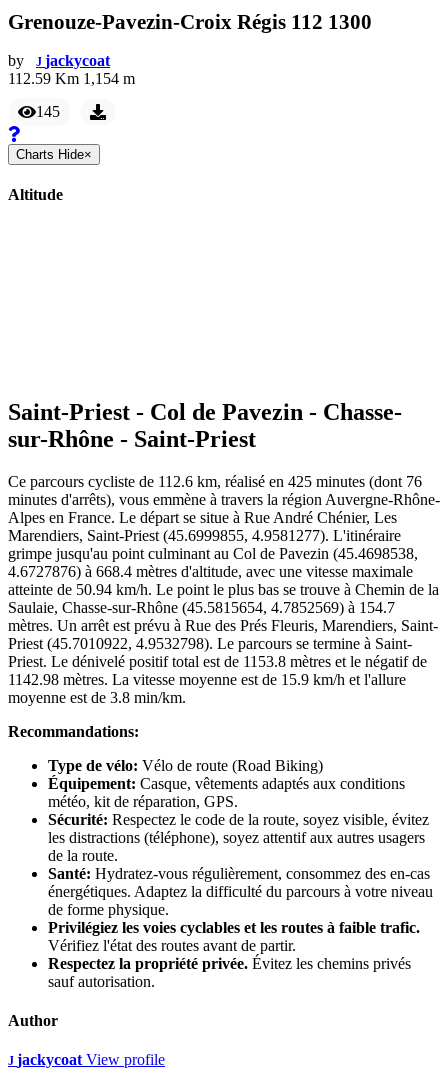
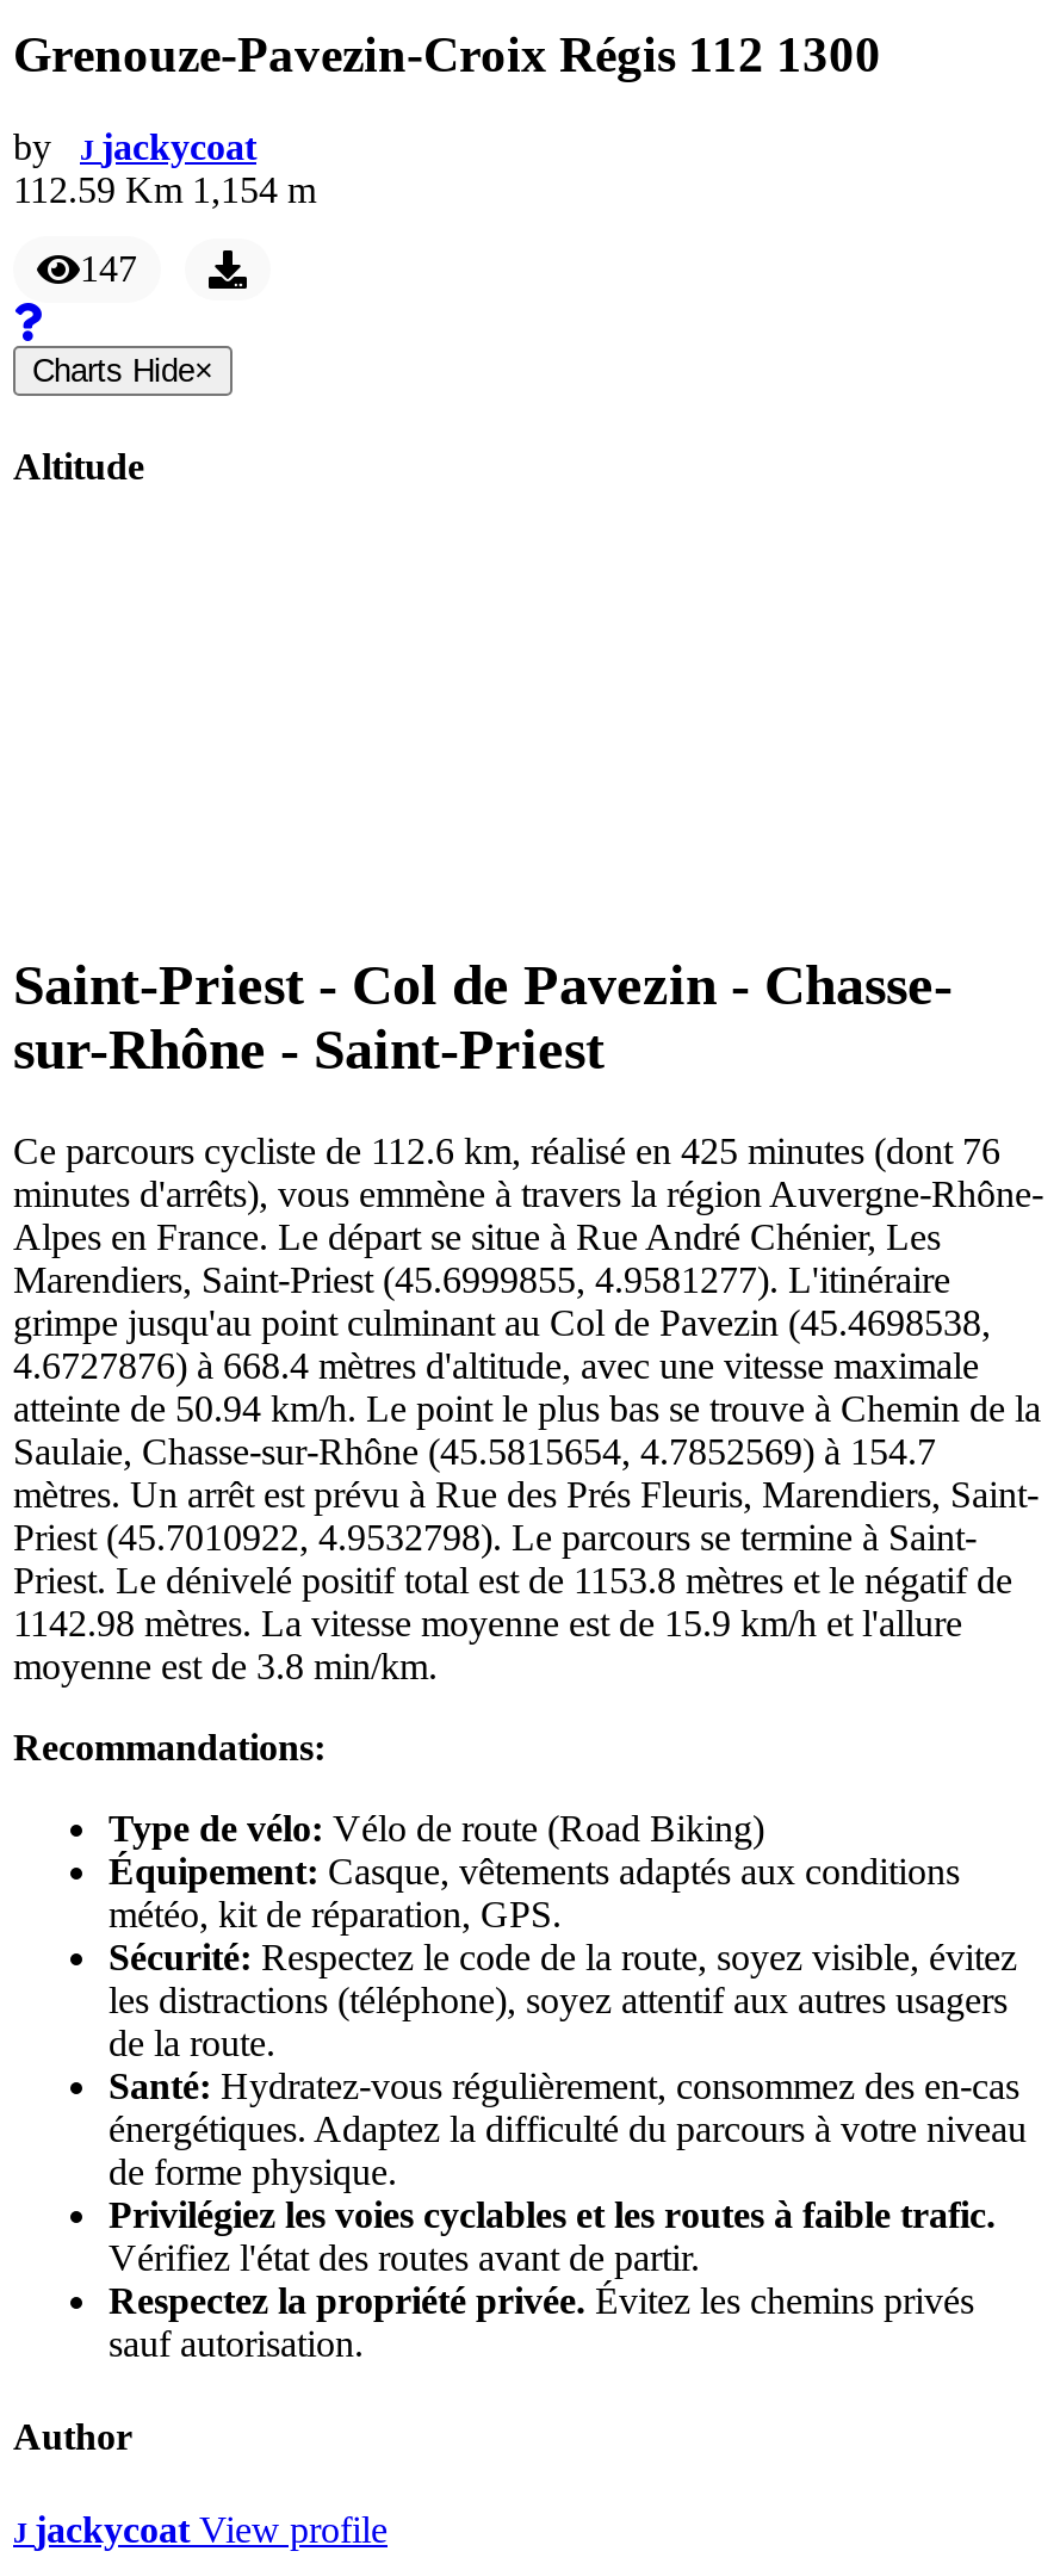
- 145
+ 147
